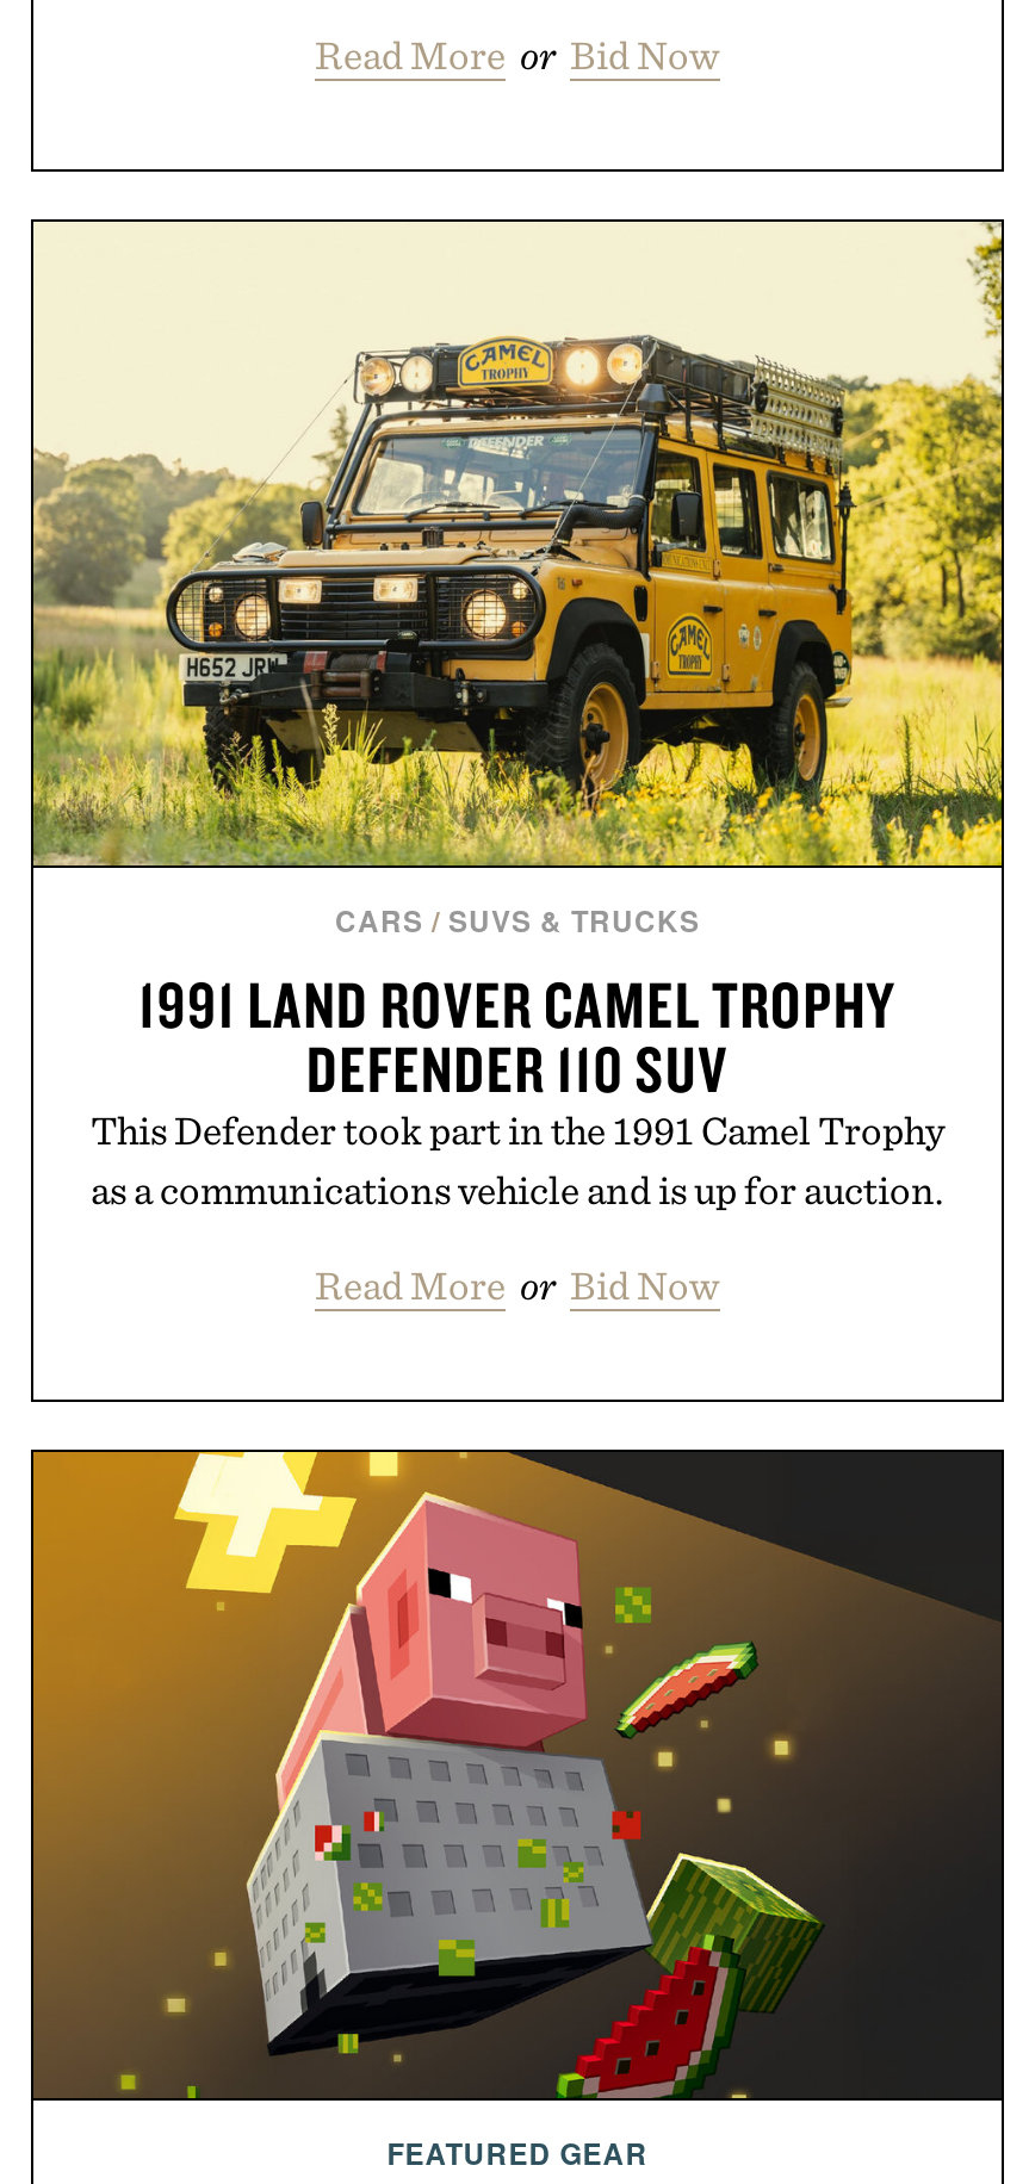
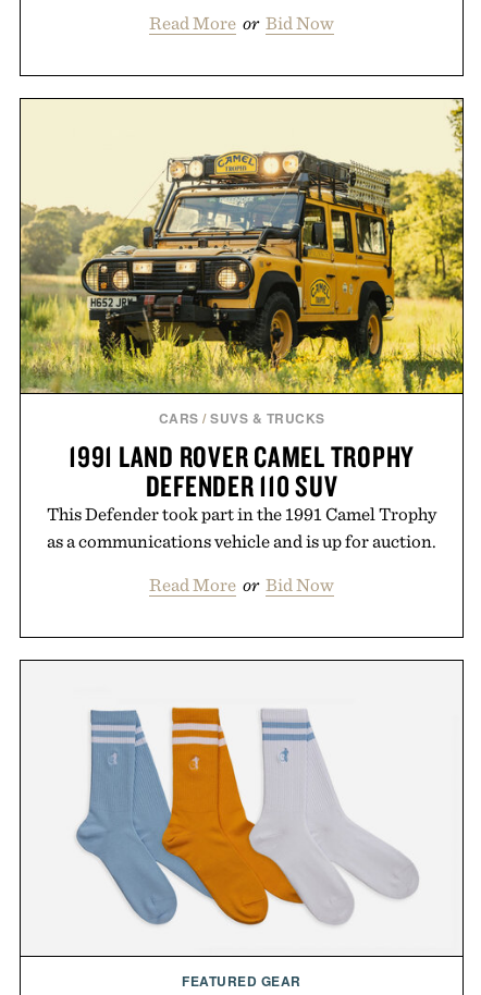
- [image]
+ [image]
